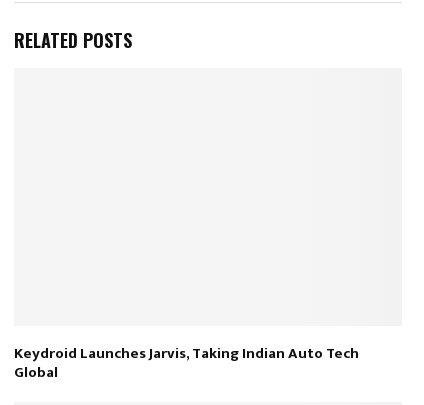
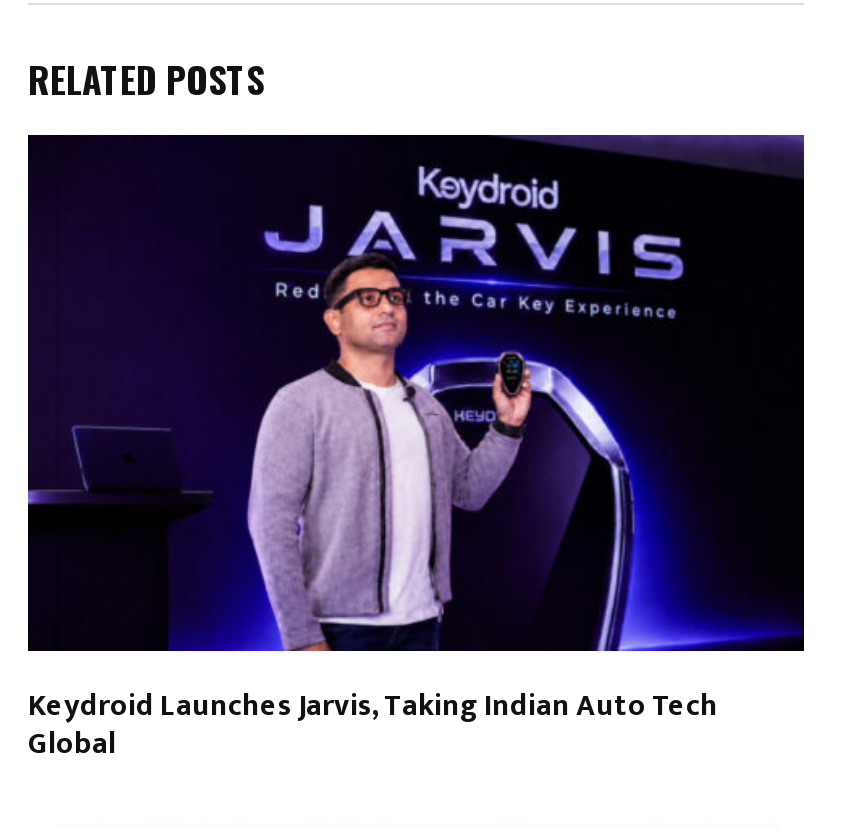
+ [image]
